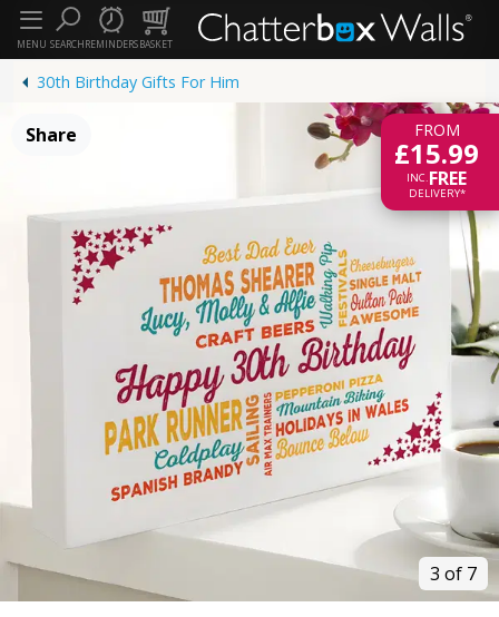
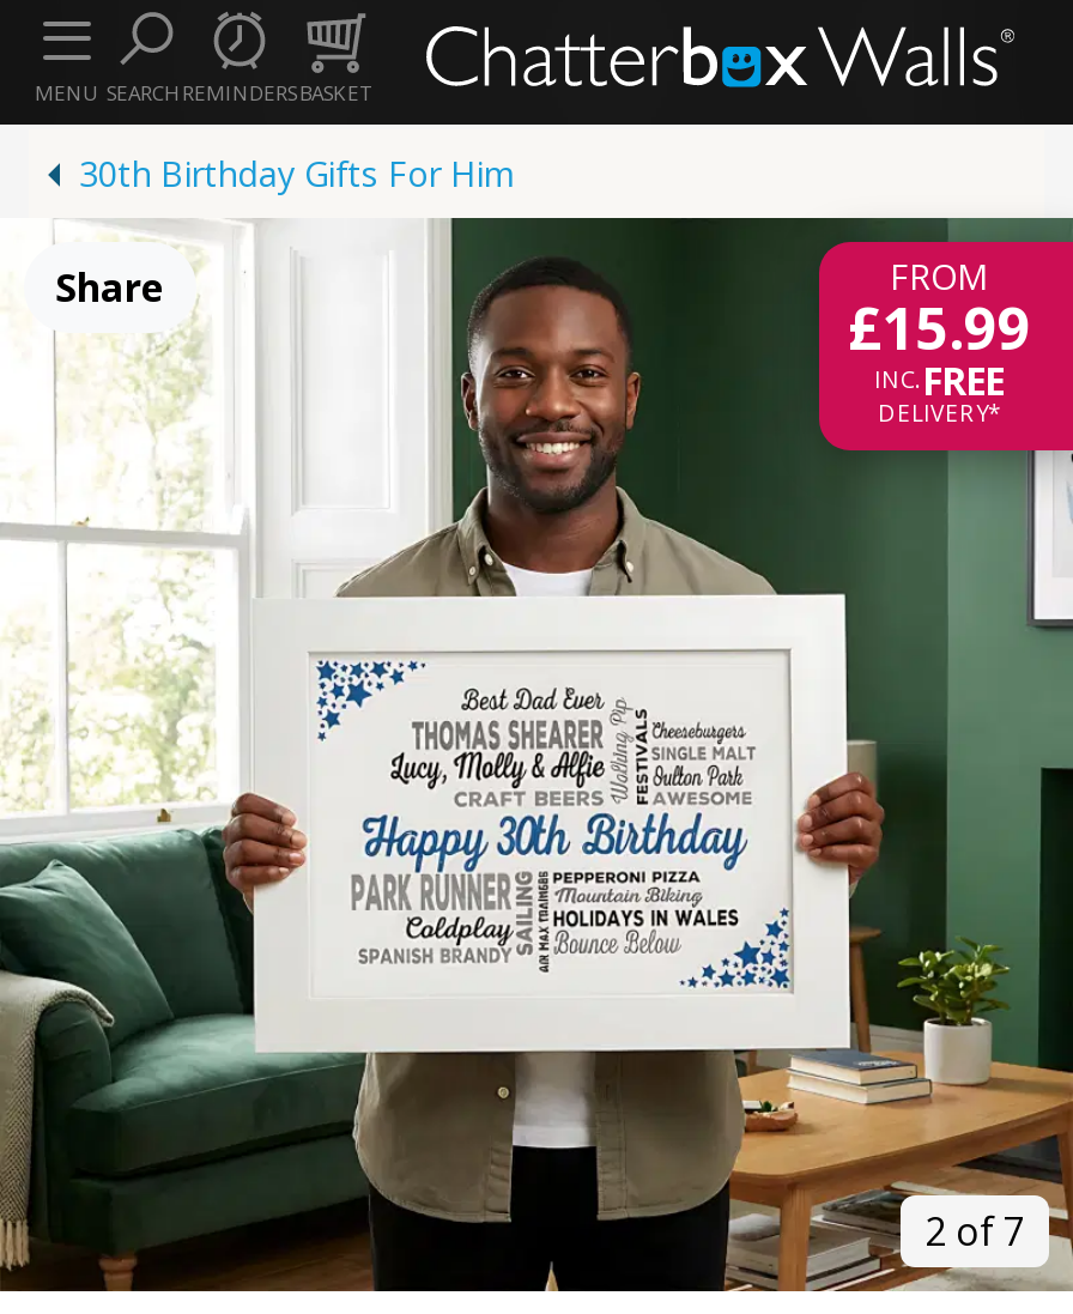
- [image]
+ [image]
